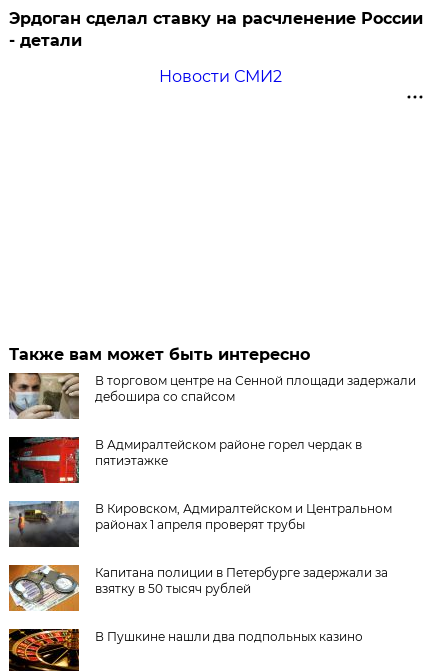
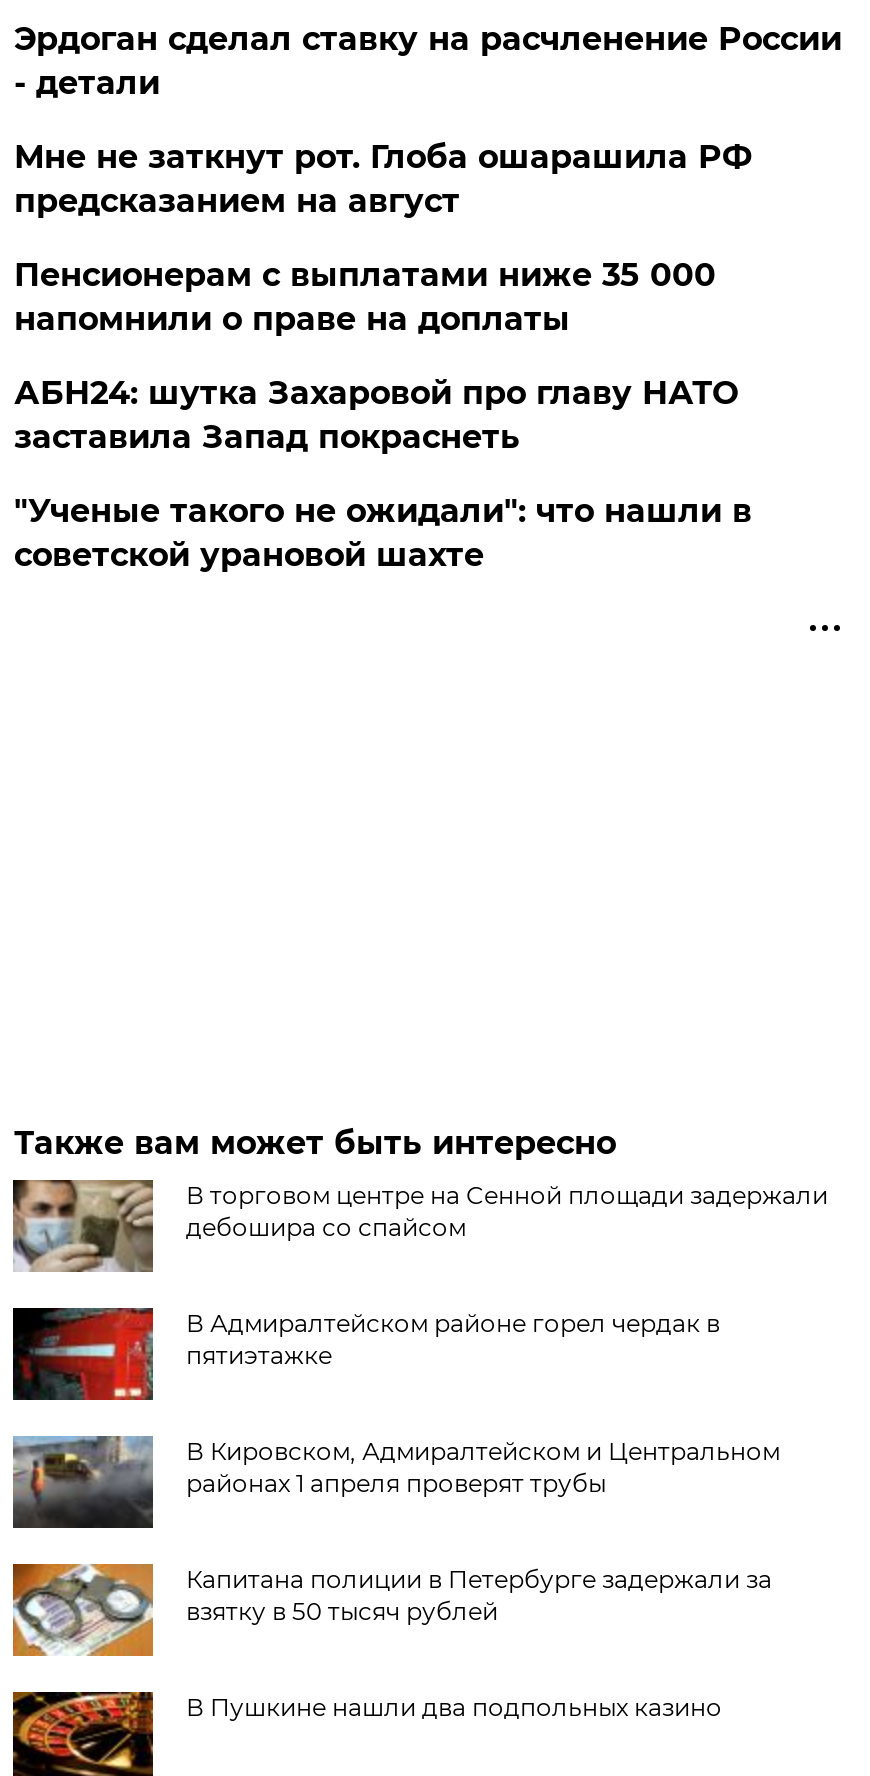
- Новости СМИ2
+ Мне не заткнут рот. Глоба ошарашила РФ
+ предсказанием на август
+ Пенсионерам с выплатами ниже 35 000
+ напомнили о праве на доплаты
+ АБН24: шутка Захаровой про главу НАТО
+ заставила Запад покраснеть
+ "Ученые такого не ожидали": что нашли в
+ советской урановой шахте
